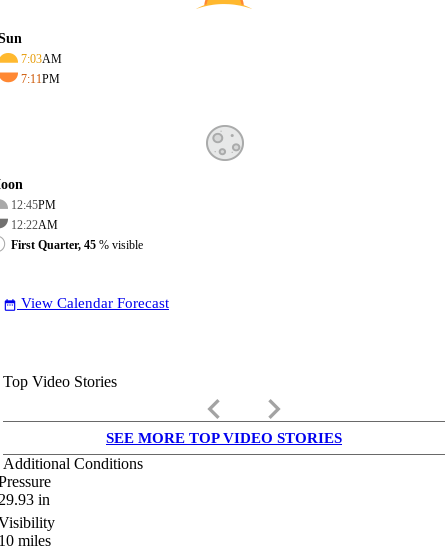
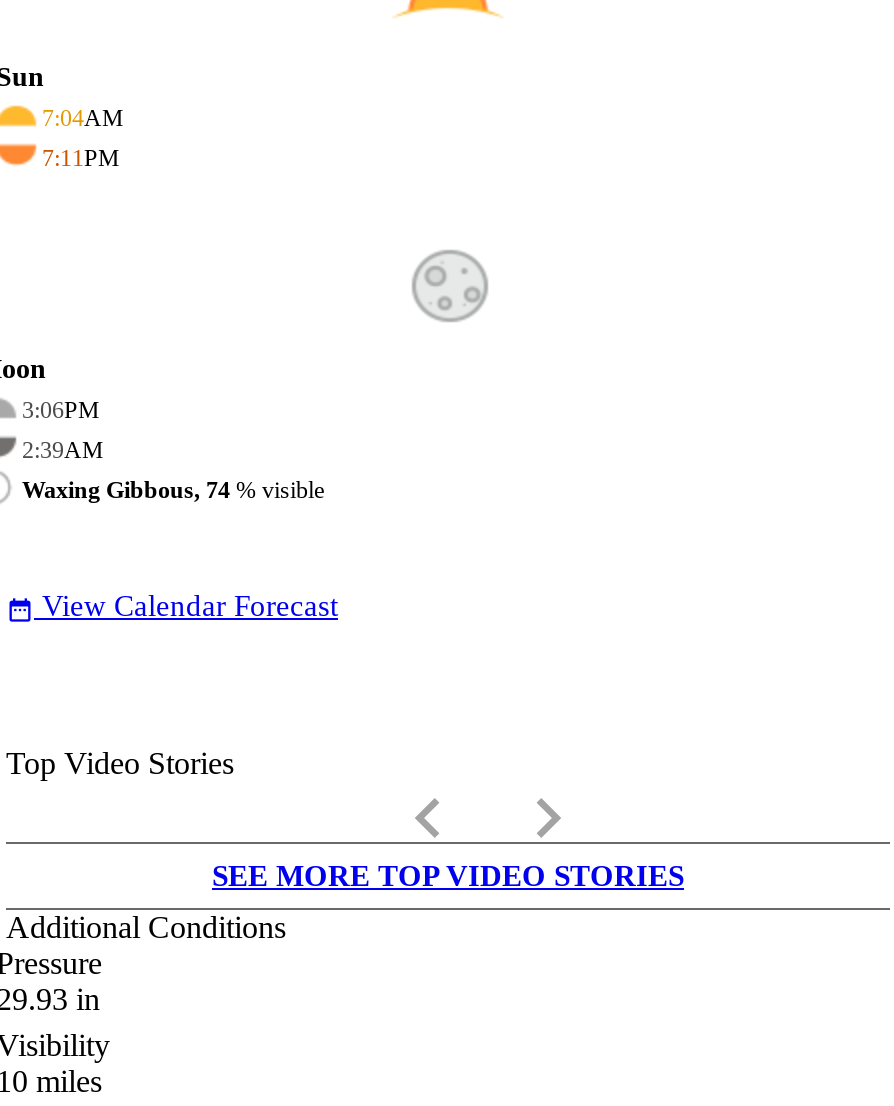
- 7:03AM
+ 7:04AM

- 12:45PM
+ 3:06PM

- 12:22AM
+ 2:39AM

- First Quarter, 45% visible
+ Waxing Gibbous, 74% visible
